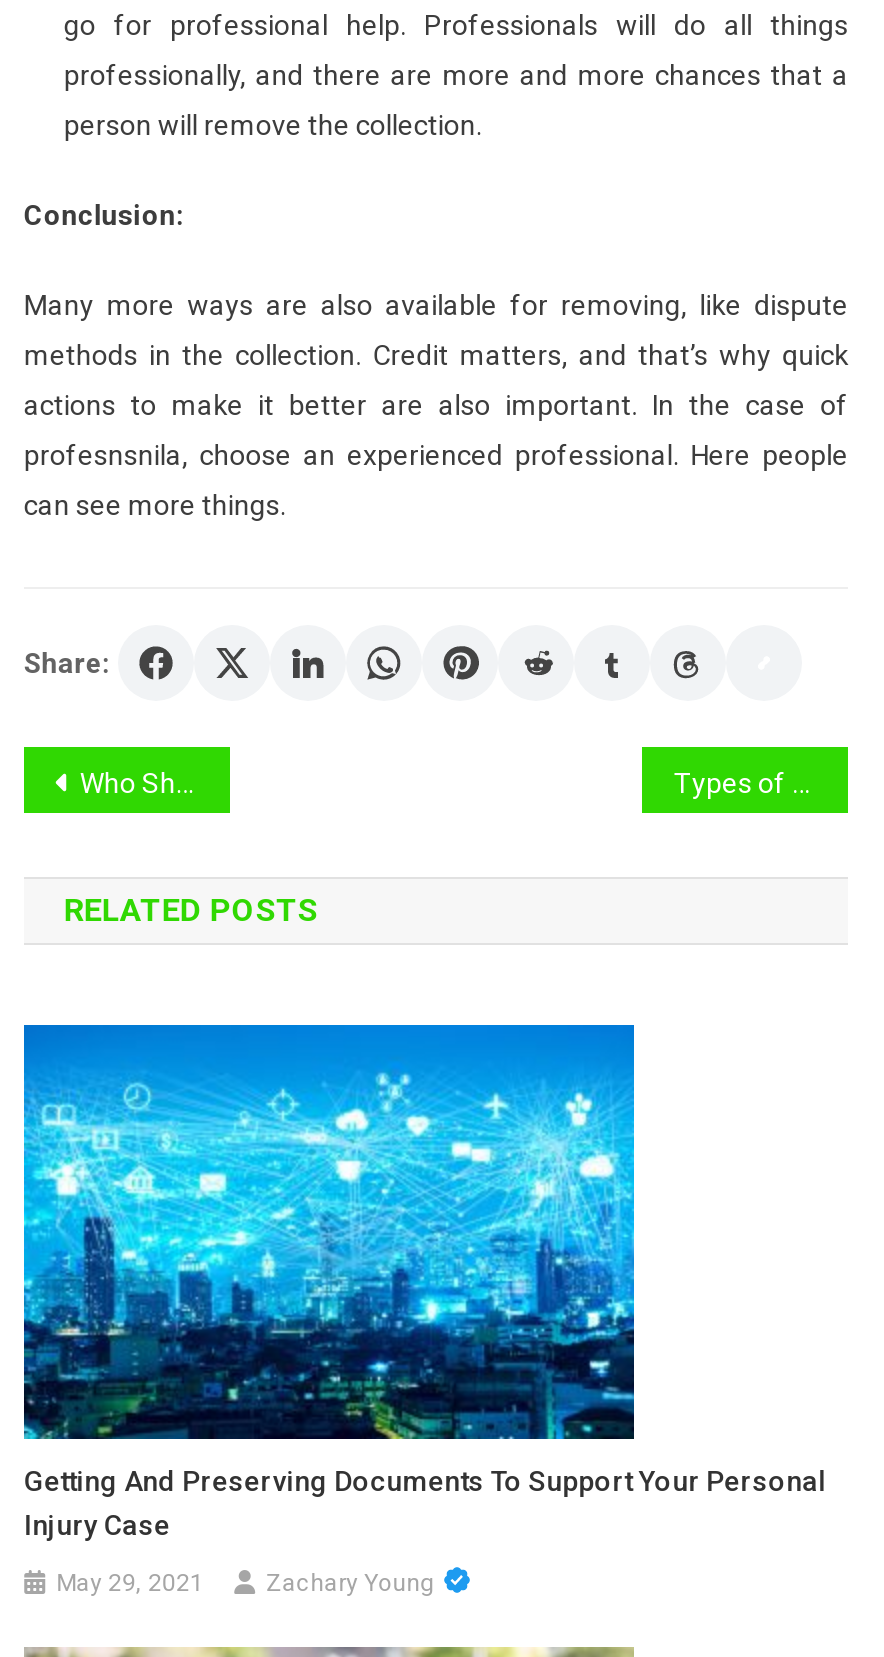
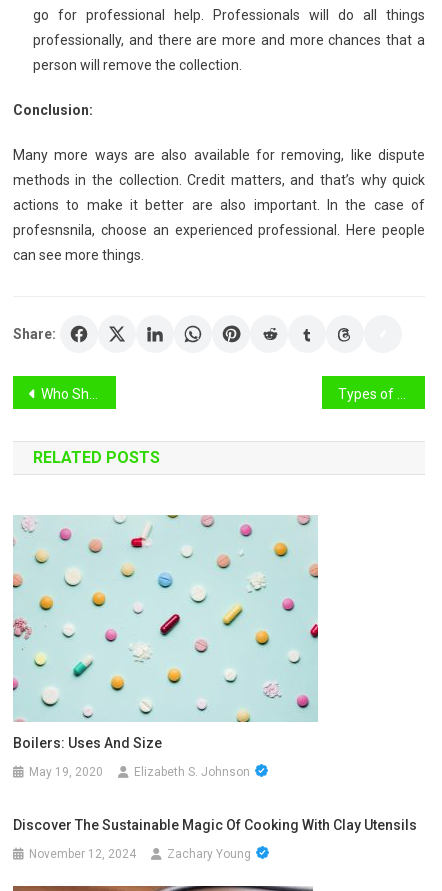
- [image]
- Getting And Preserving Documents To Support Your Personal
- Injury Case
- May 29, 2021
+ [image]
+ Boilers: Uses And Size
+ May 19, 2020
+ Elizabeth S. Johnson
+ Discover The Sustainable Magic Of Cooking With Clay Utensils
+ November 12, 2024
